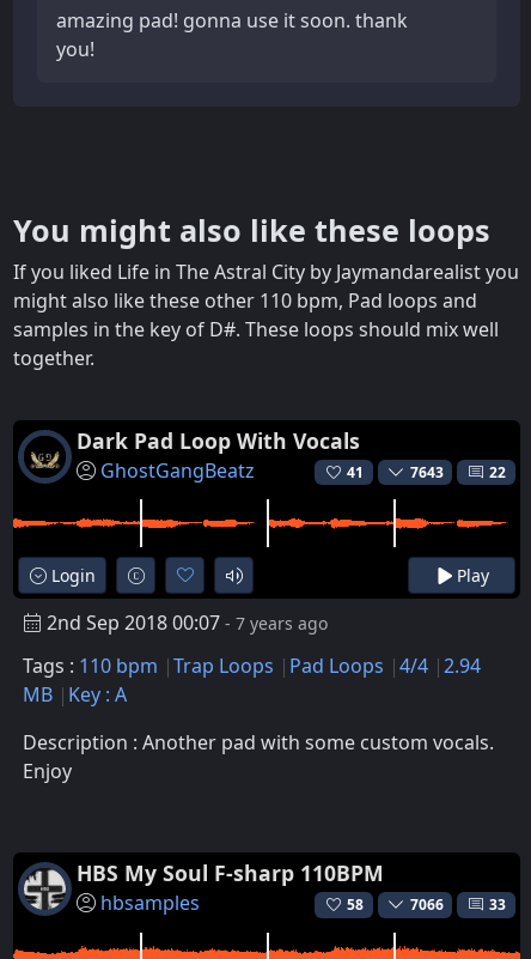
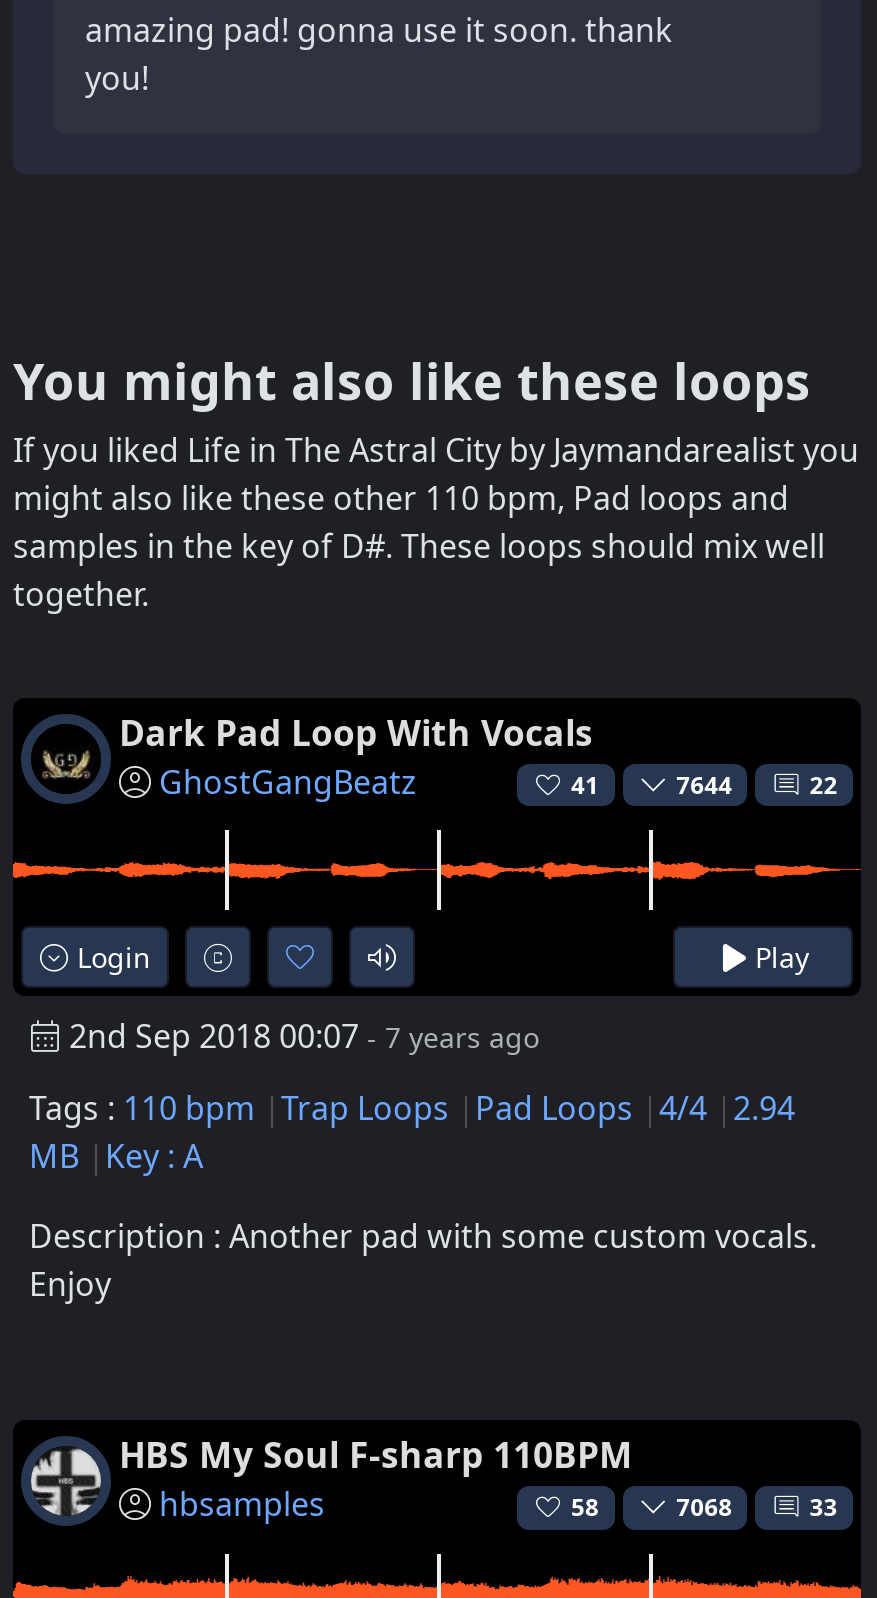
- 7643
+ 7644

- 7066
+ 7068
